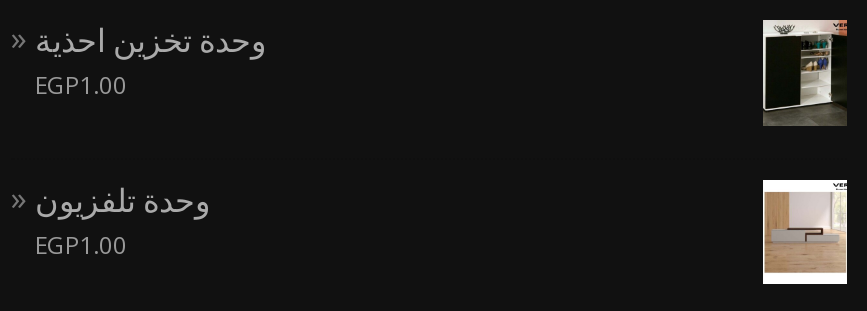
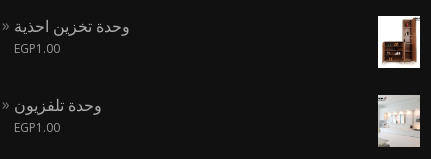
- [image]
+ [image]

- [image]
+ [image]
